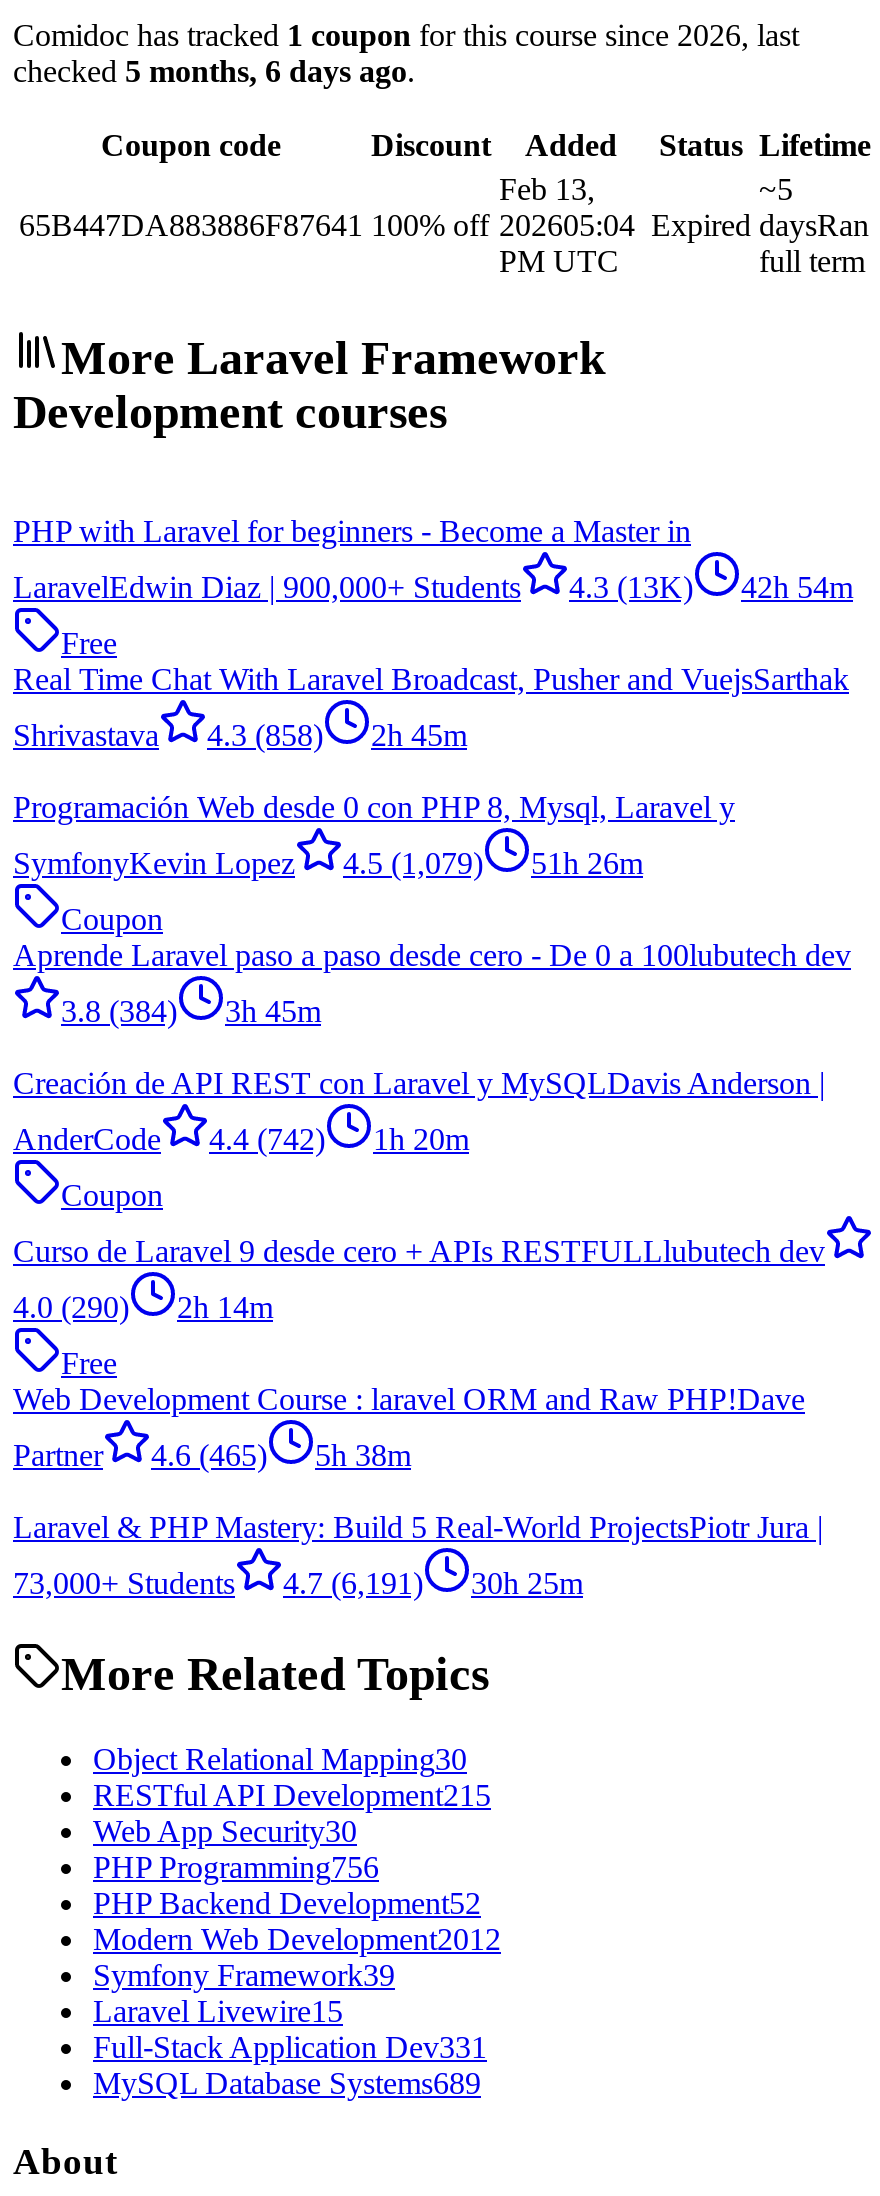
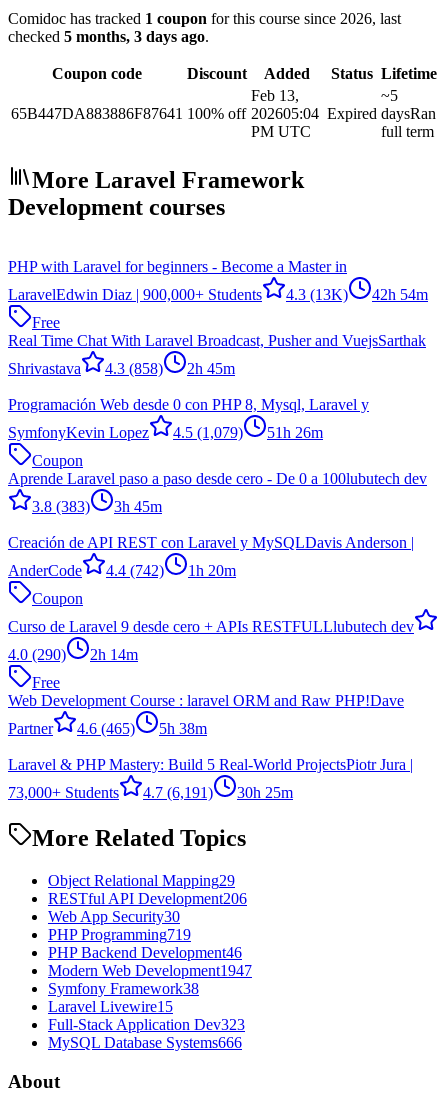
- checked 5 months, 6 days ago.
+ checked 5 months, 3 days ago.

- 3.8 (384) 3h 45m
+ 3.8 (383) 3h 45m

- Object Relational Mapping30
+ Object Relational Mapping29

- RESTful API Development215
+ RESTful API Development206

- PHP Programming756
+ PHP Programming719

- PHP Backend Development52
+ PHP Backend Development46

- Modern Web Development2012
+ Modern Web Development1947

- Symfony Framework39
+ Symfony Framework38

- Full-Stack Application Dev331
+ Full-Stack Application Dev323

- MySQL Database Systems689
+ MySQL Database Systems666
